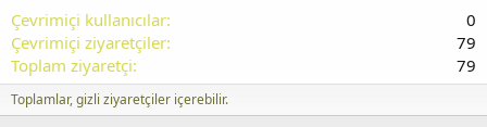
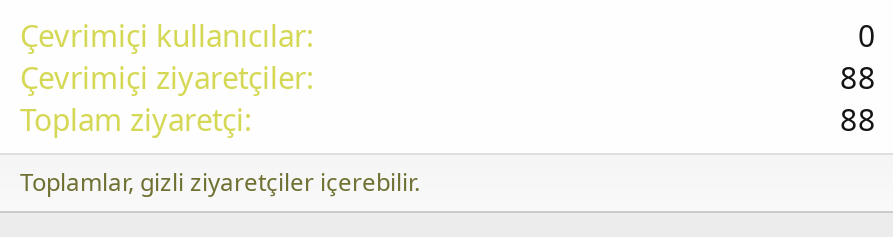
- 79
+ 88

- 79
+ 88
